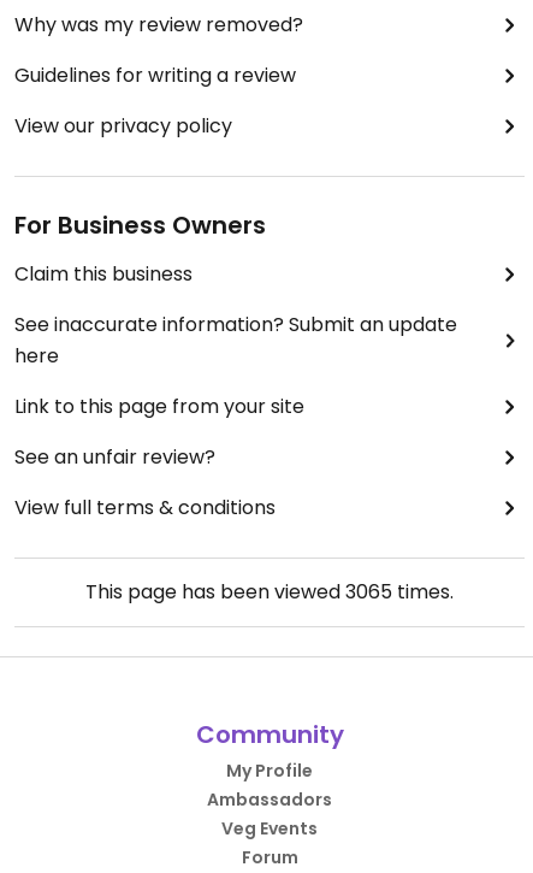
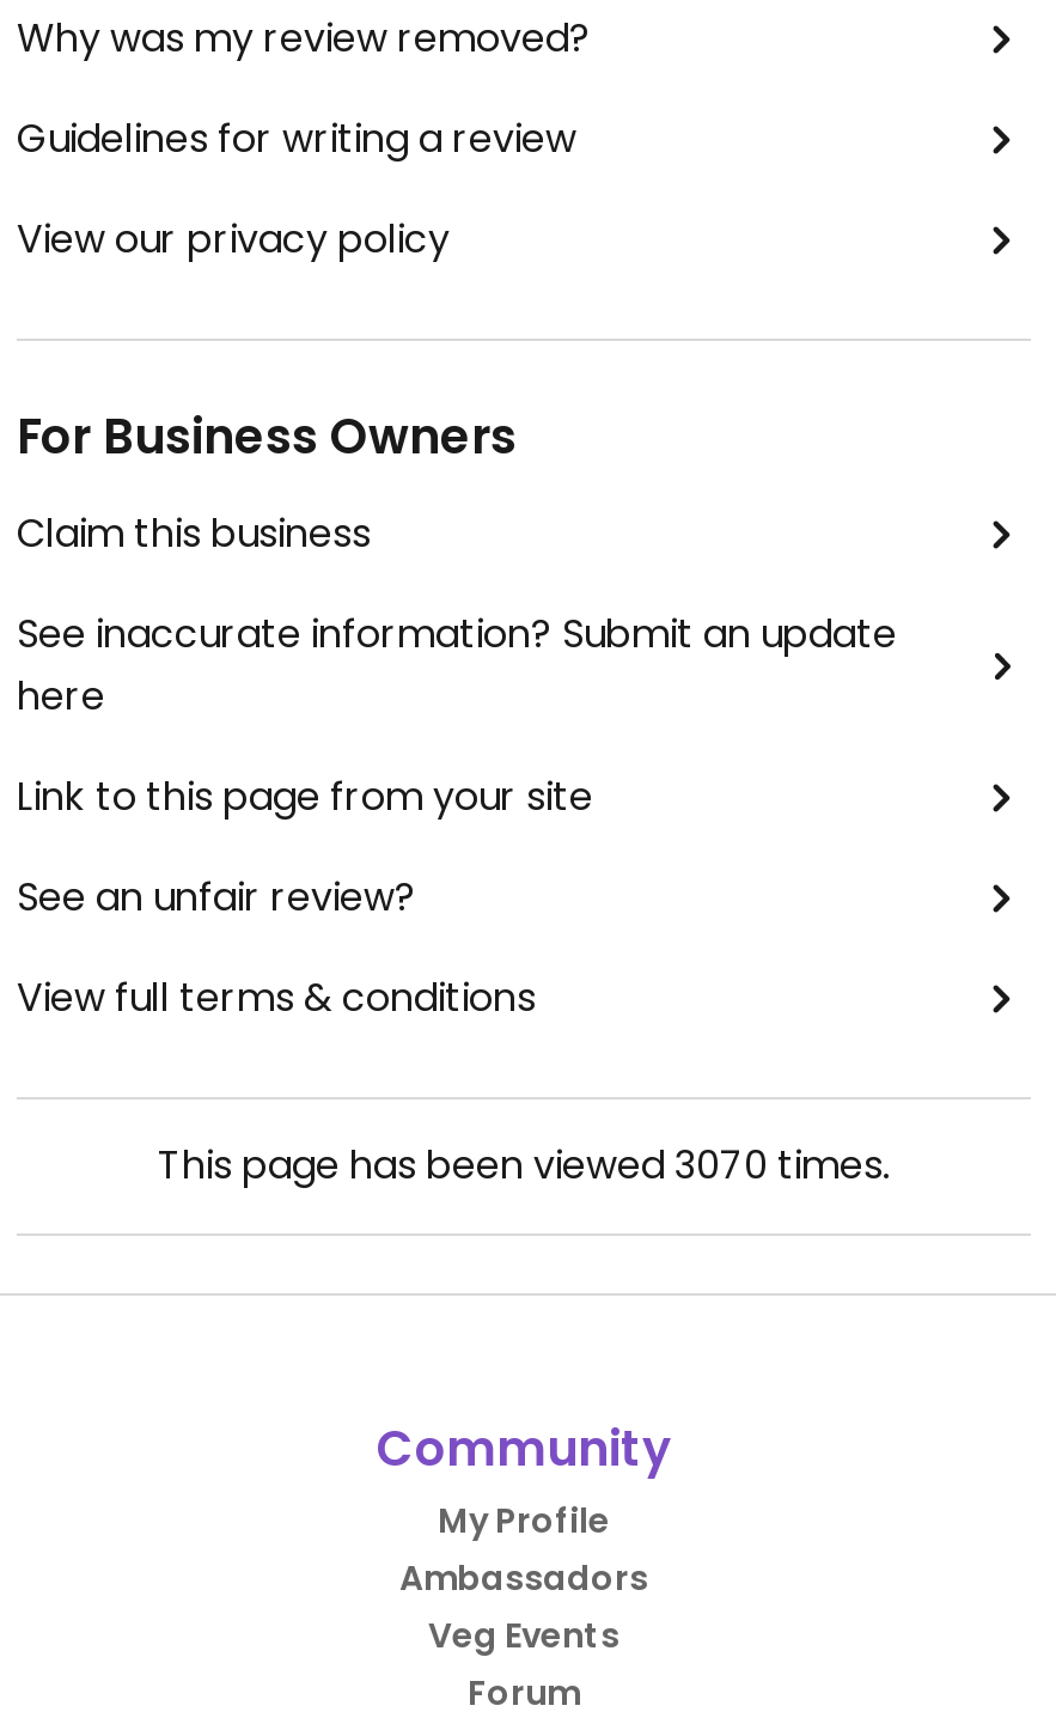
- This page has been viewed 3065 times.
+ This page has been viewed 3070 times.
